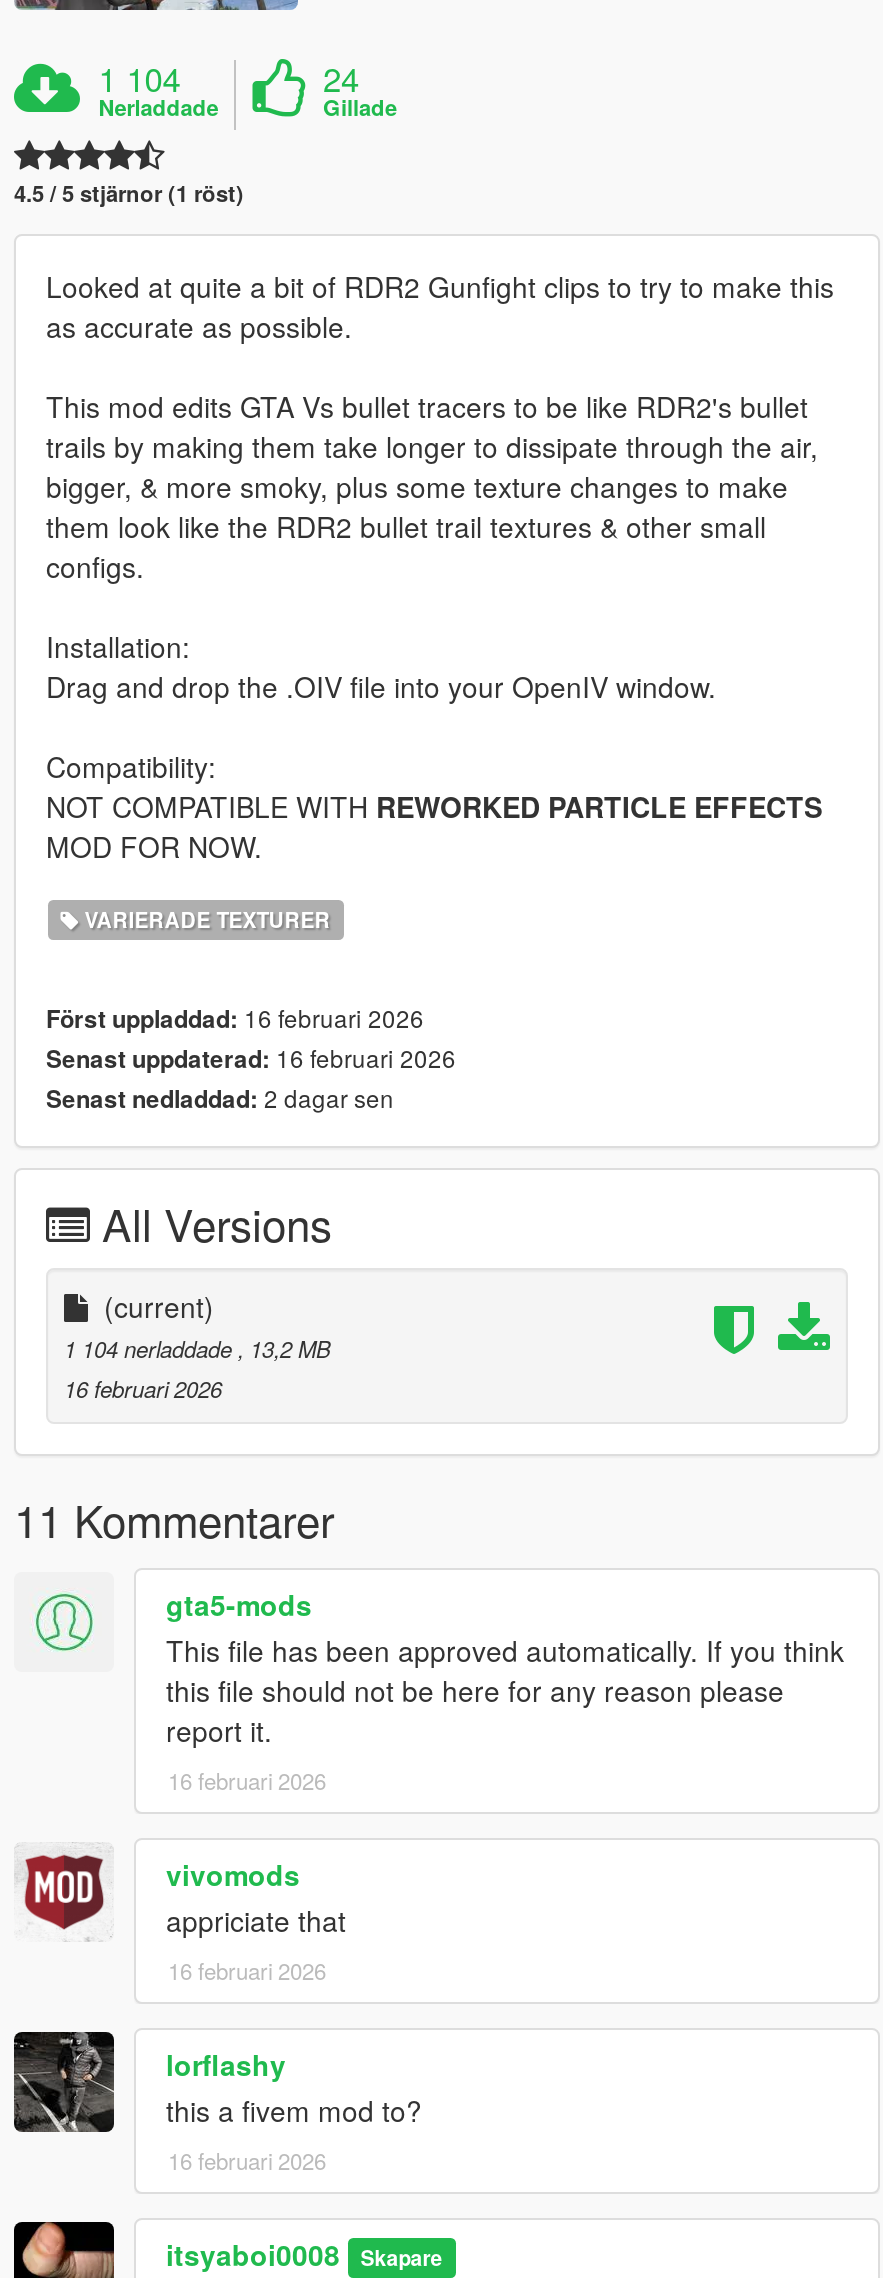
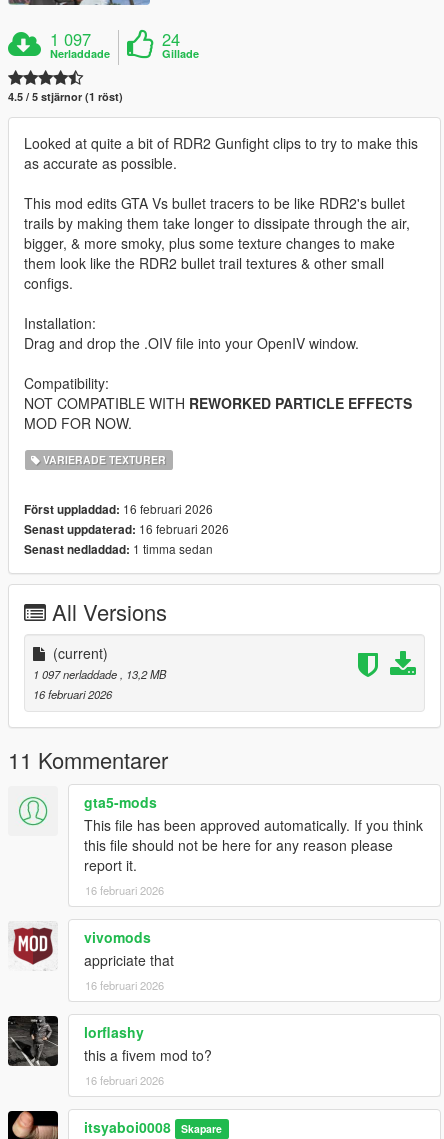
- 1 104
+ 1 097

- Senast nedladdad: 2 dagar sen
+ Senast nedladdad: 1 timma sedan

- 1 104 nerladdade, 13,2 MB
+ 1 097 nerladdade, 13,2 MB
